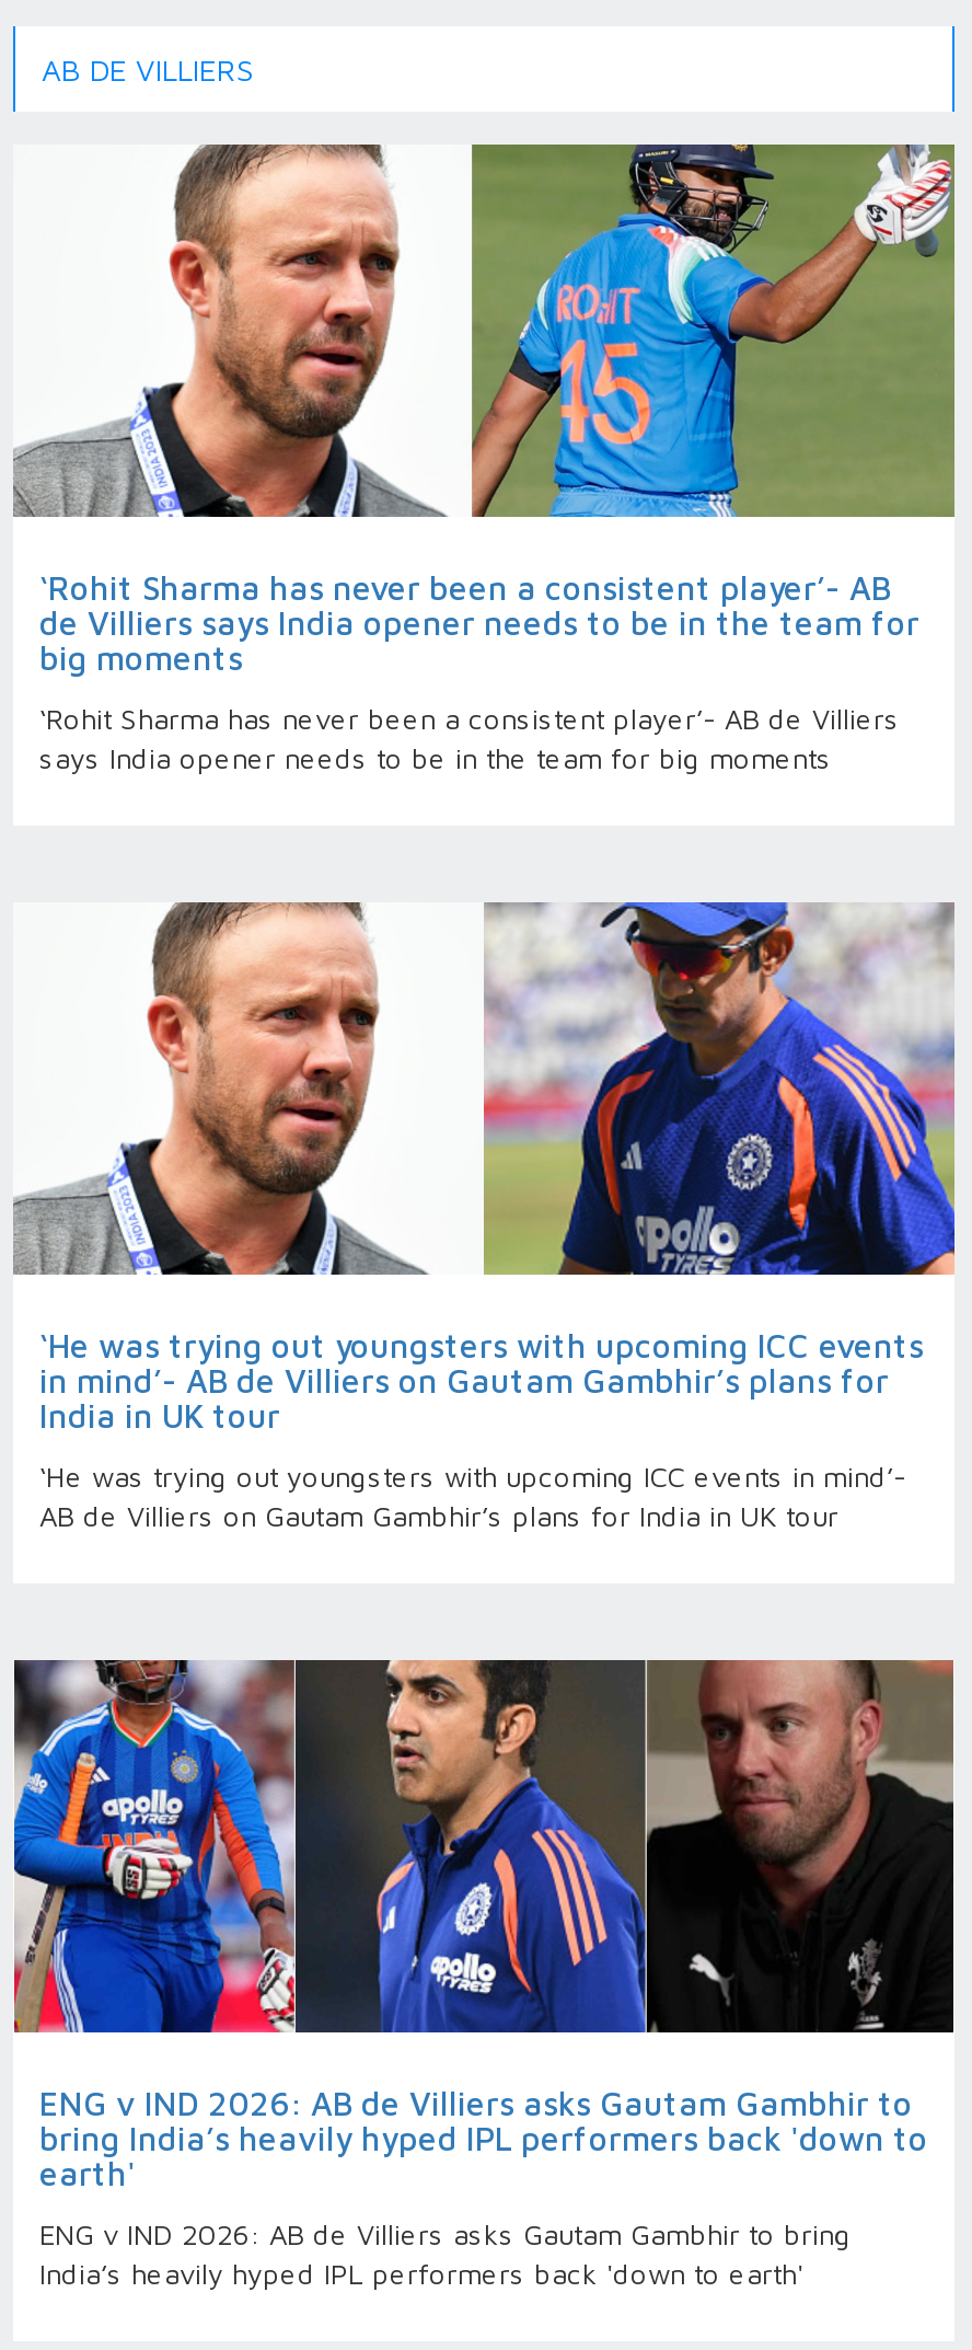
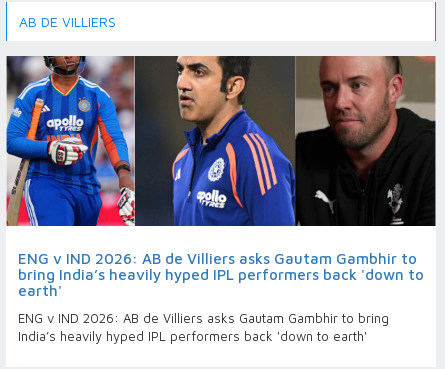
- [image]
- ‘Rohit Sharma has never been a consistent player’- AB
- de Villiers says India opener needs to be in the team for
- big moments
- ‘Rohit Sharma has never been a consistent player’- AB de Villiers
- says India opener needs to be in the team for big moments

- [image]

- [image]
- ‘He was trying out youngsters with upcoming ICC events
- in mind’- AB de Villiers on Gautam Gambhir’s plans for
- India in UK tour
- ‘He was trying out youngsters with upcoming ICC events in mind’-
- AB de Villiers on Gautam Gambhir’s plans for India in UK tour

- [image]
